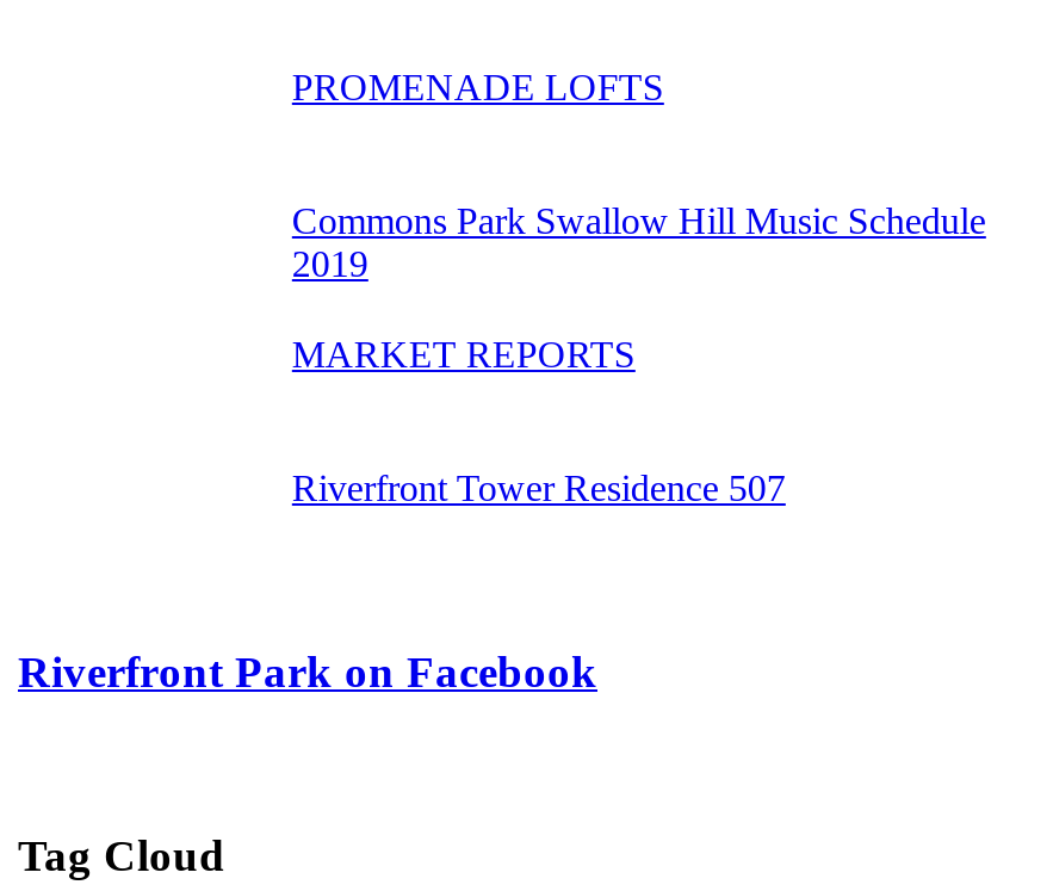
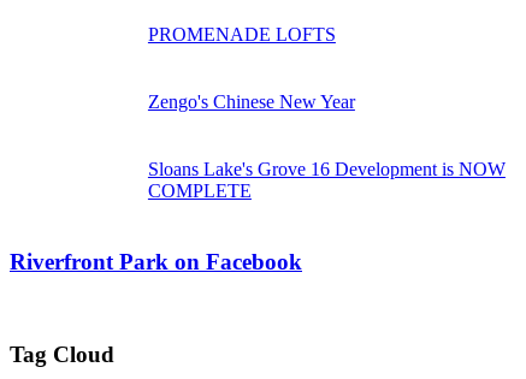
- Commons Park Swallow Hill Music Schedule
- 2019
- MARKET REPORTS
- Riverfront Tower Residence 507
+ Zengo's Chinese New Year
+ Sloans Lake's Grove 16 Development is NOW
+ COMPLETE
